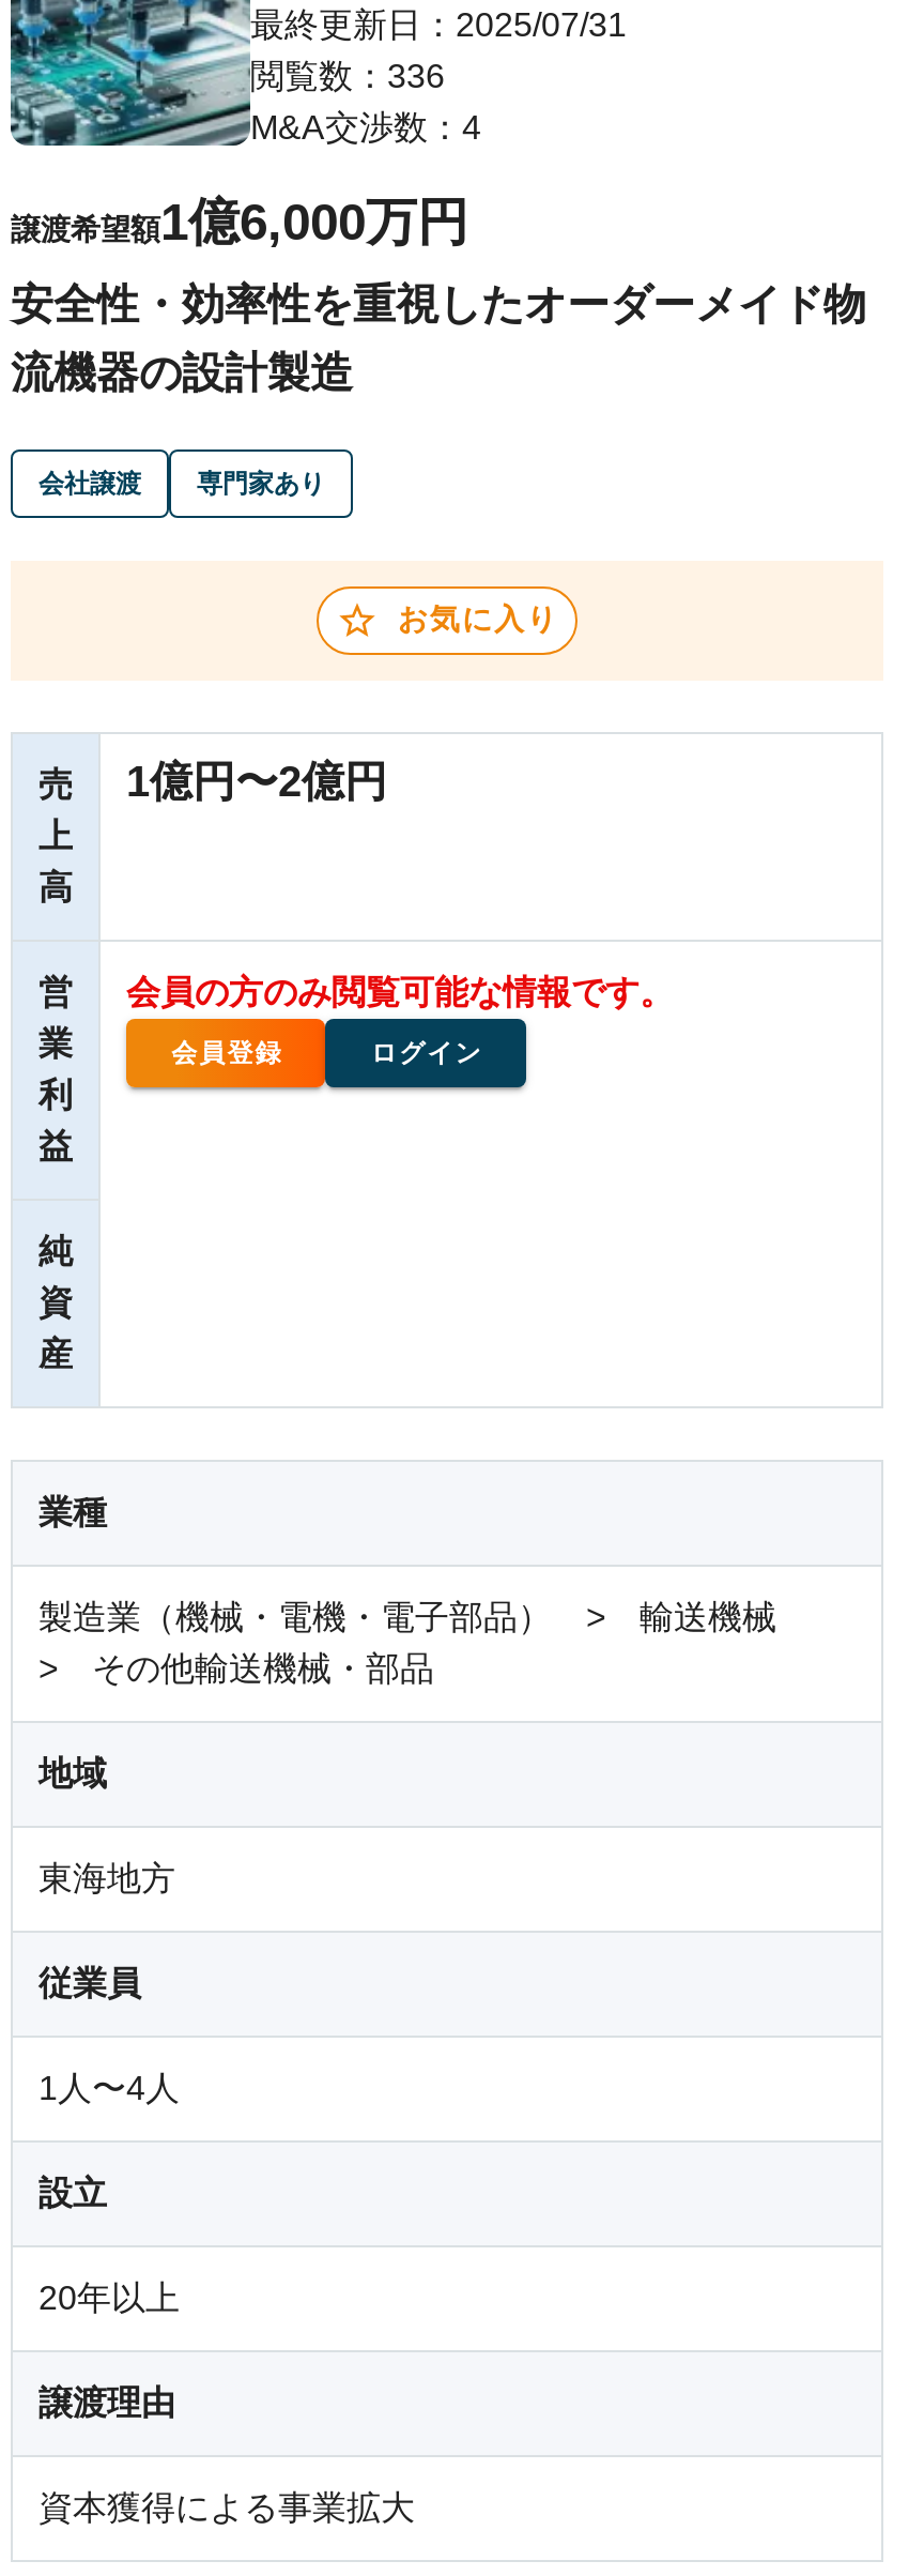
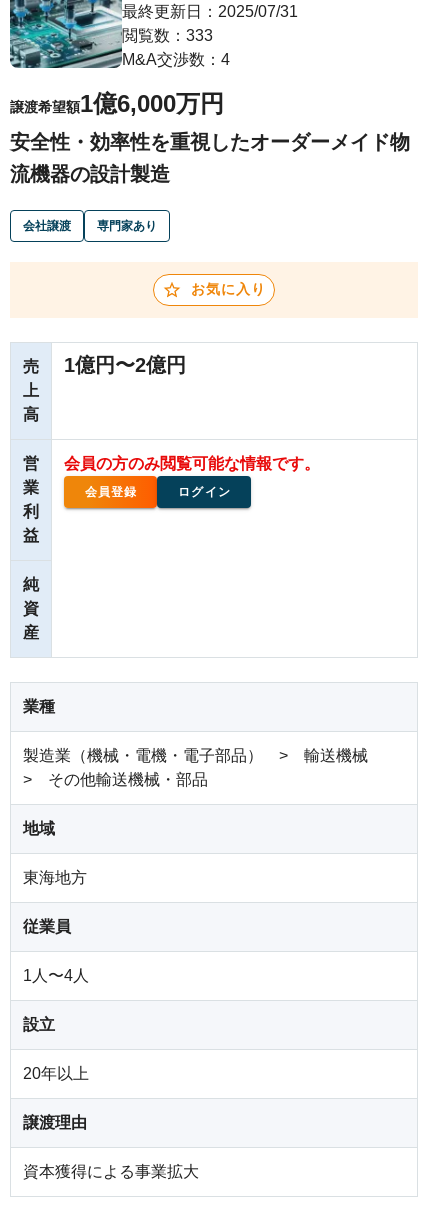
- 閲覧数：336
+ 閲覧数：333
